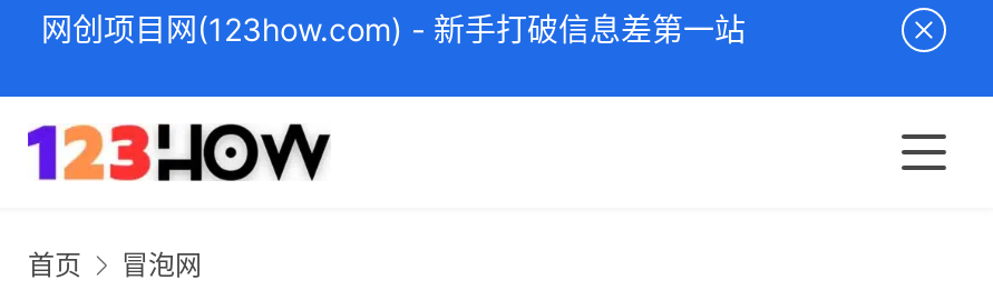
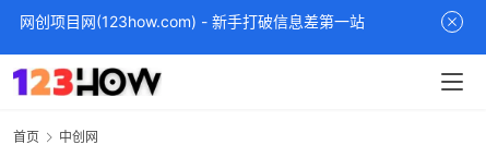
- 冒泡网
+ 中创网
